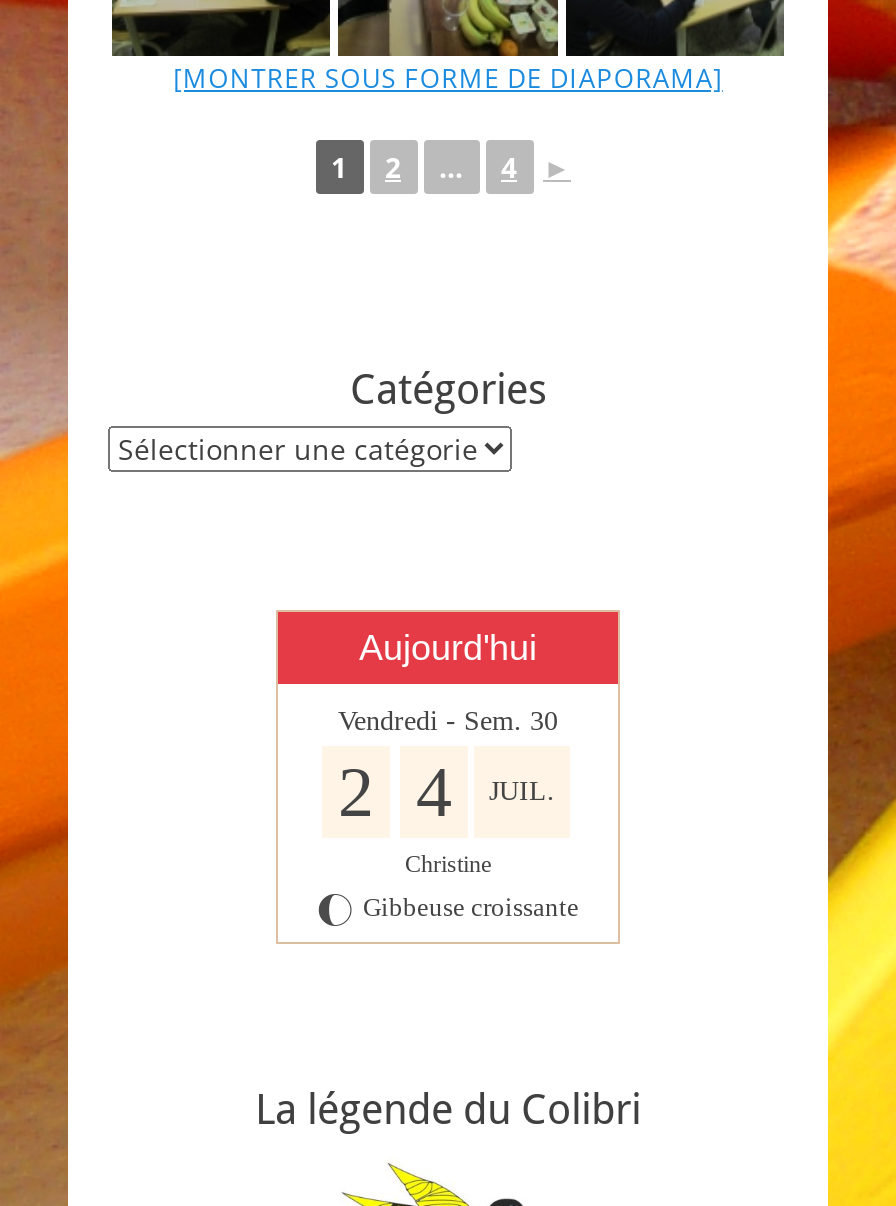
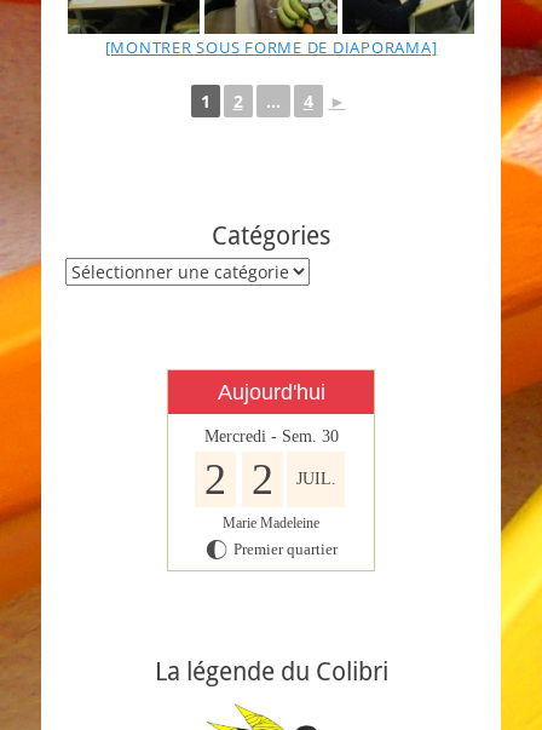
- Vendredi - Sem. 30
+ Mercredi - Sem. 30

- 2 4 JUIL.
+ 2 2 JUIL.

- Christine
- I Gibbeuse croissante
+ Marie Madeleine
+ H Premier quartier
